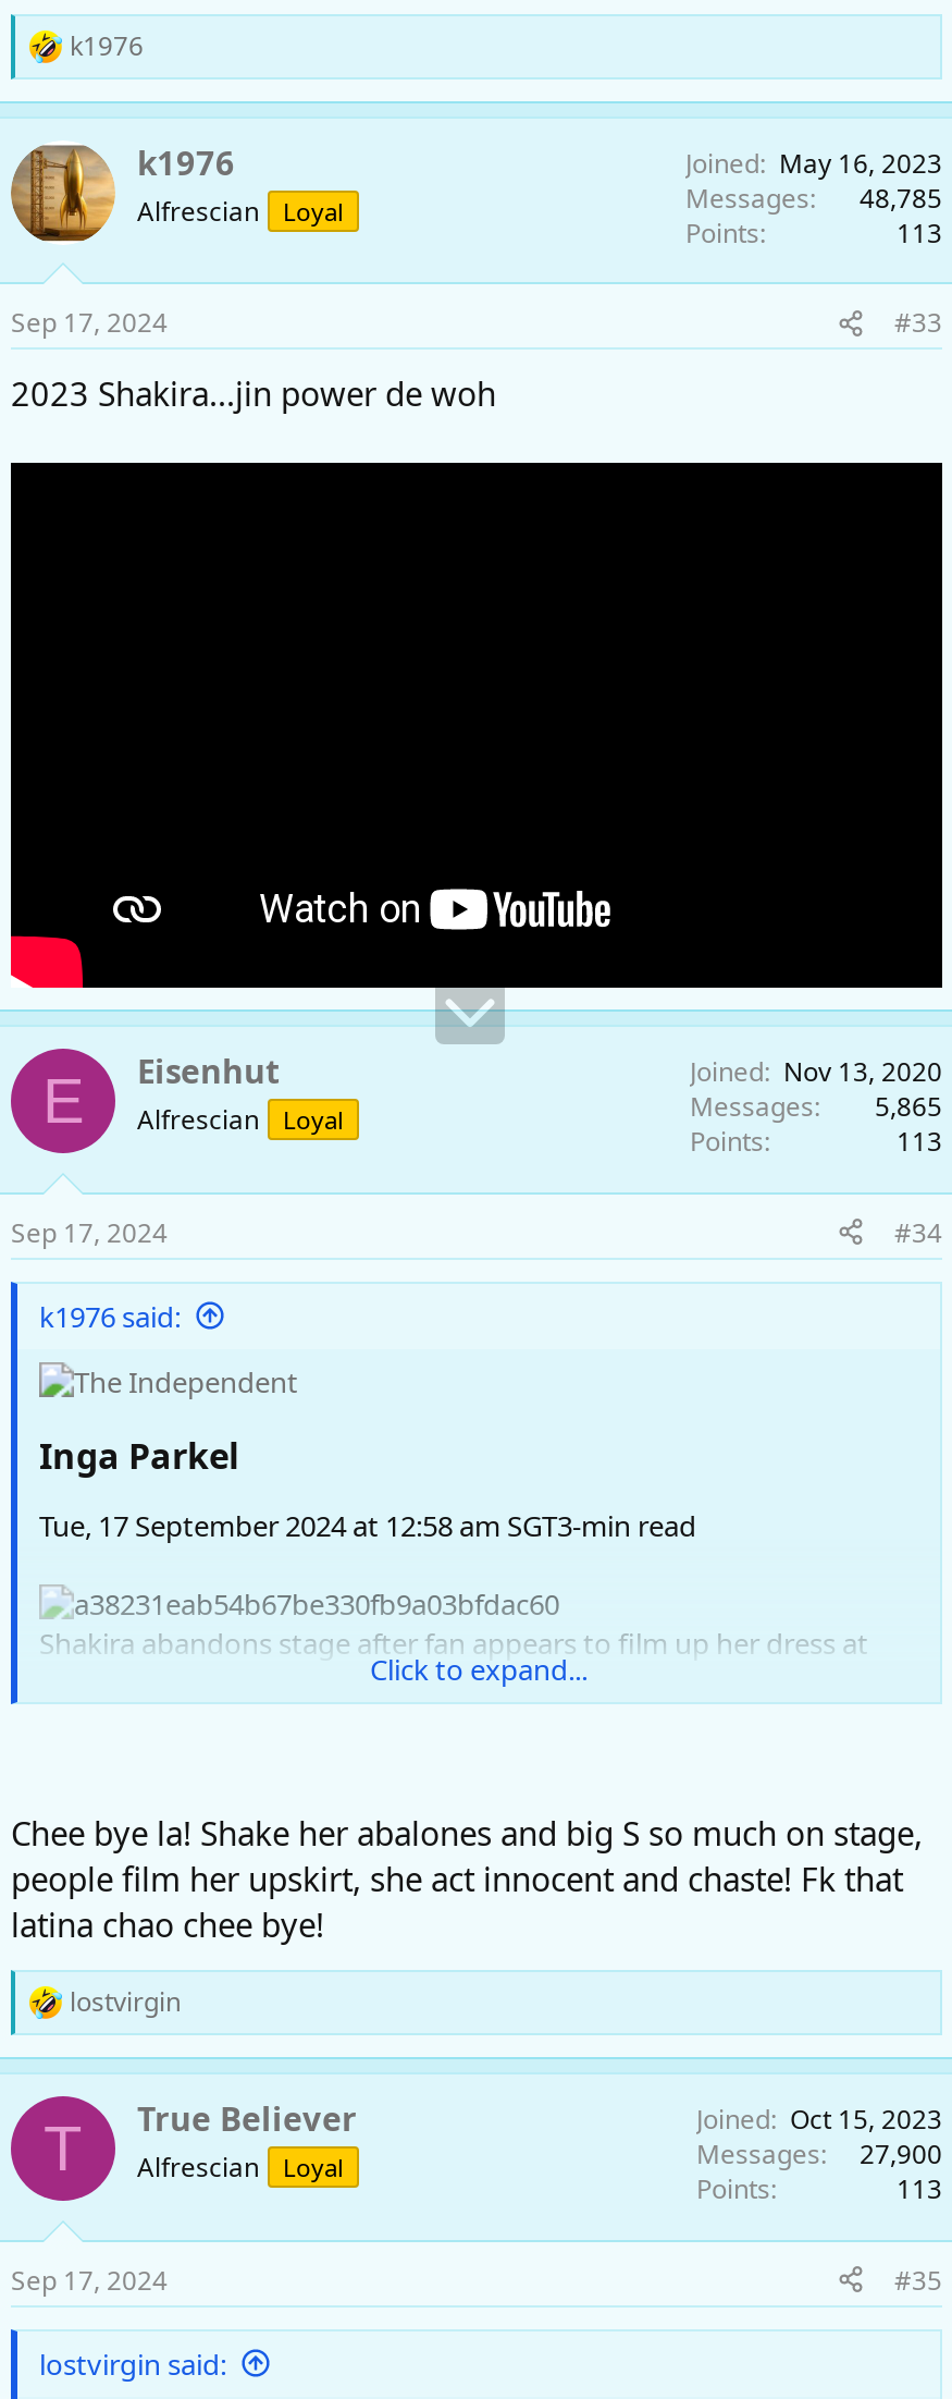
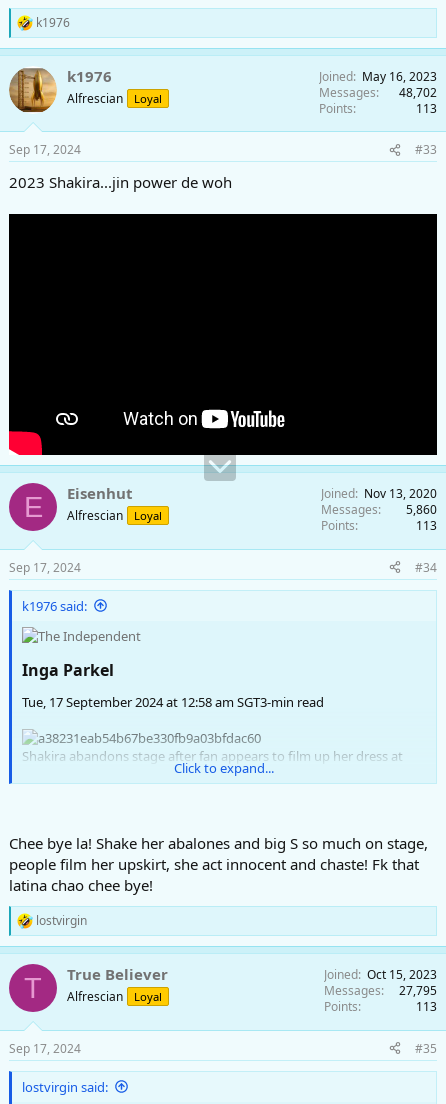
- Messages 48,785
+ Messages 48,702

- Messages 5,865
+ Messages 5,860

- Messages 27,900
+ Messages 27,795
